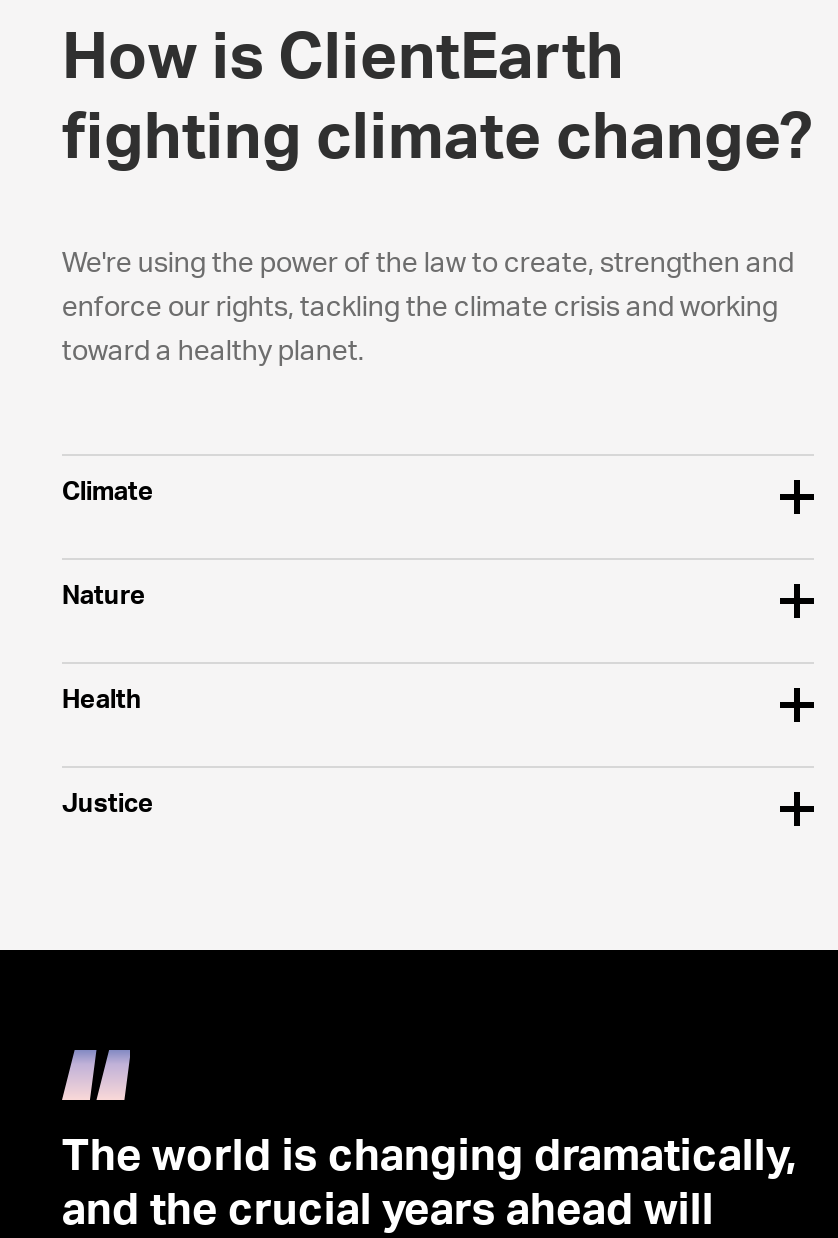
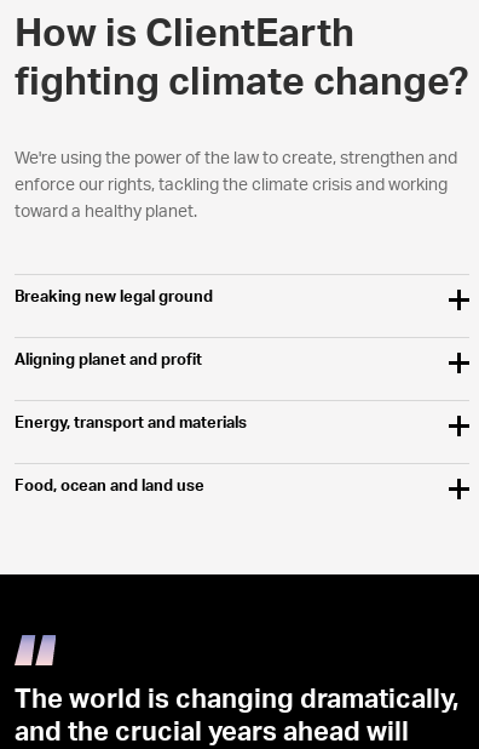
- Climate
+ Breaking new legal ground

- Nature
+ Aligning planet and profit

- Health
+ Energy, transport and materials

- Justice
+ Food, ocean and land use
